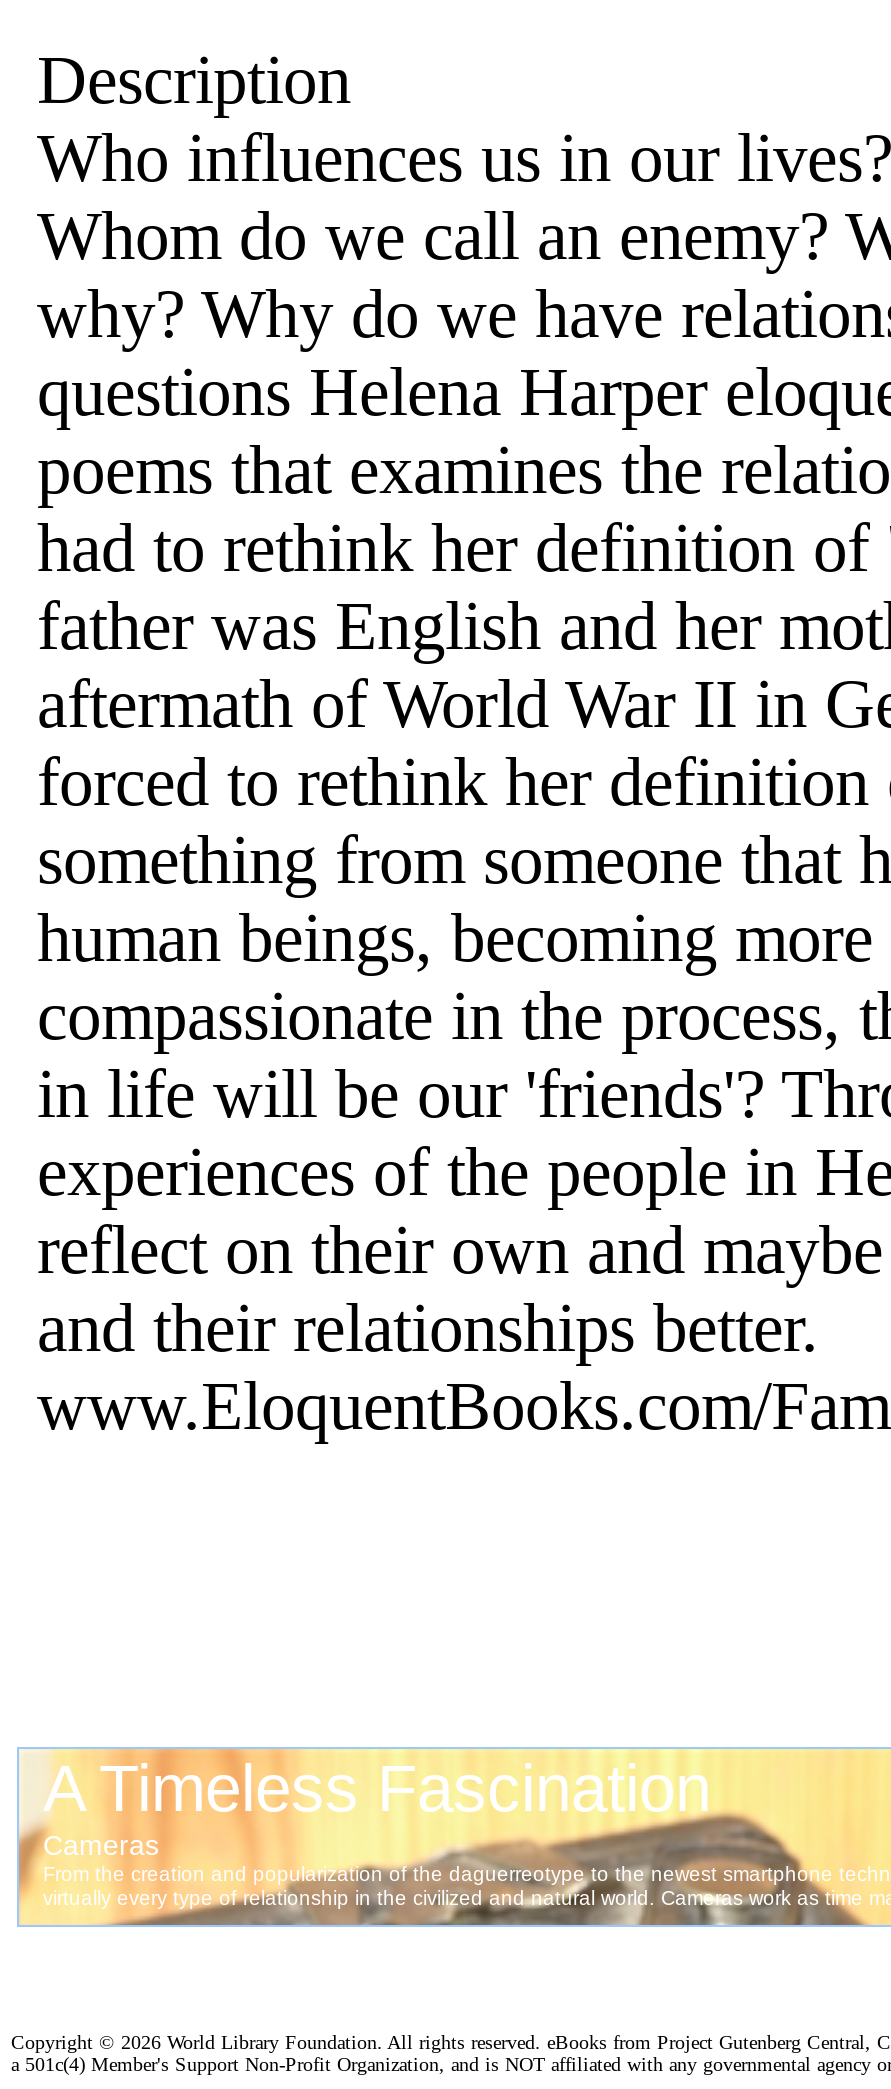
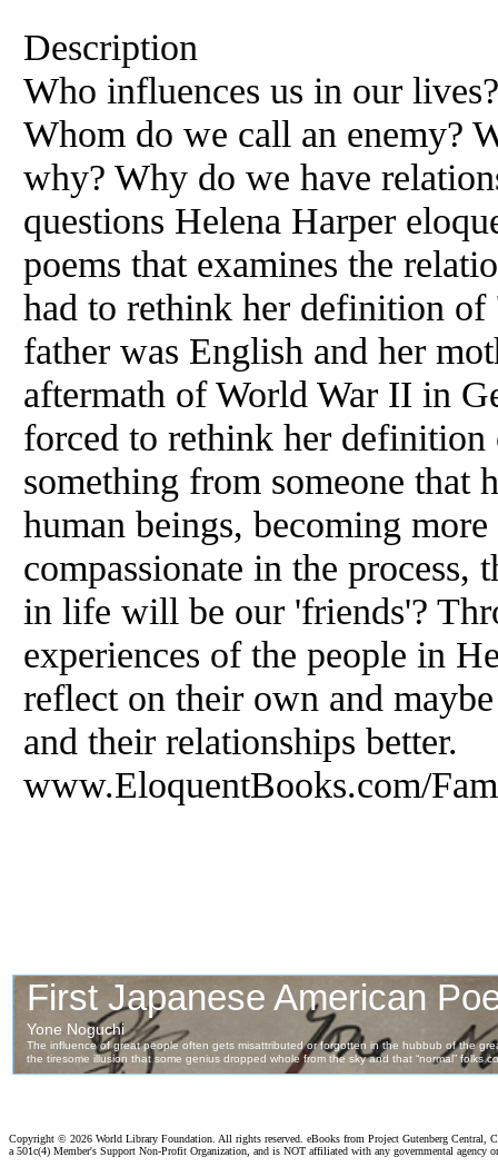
- [image]
+ [image]
